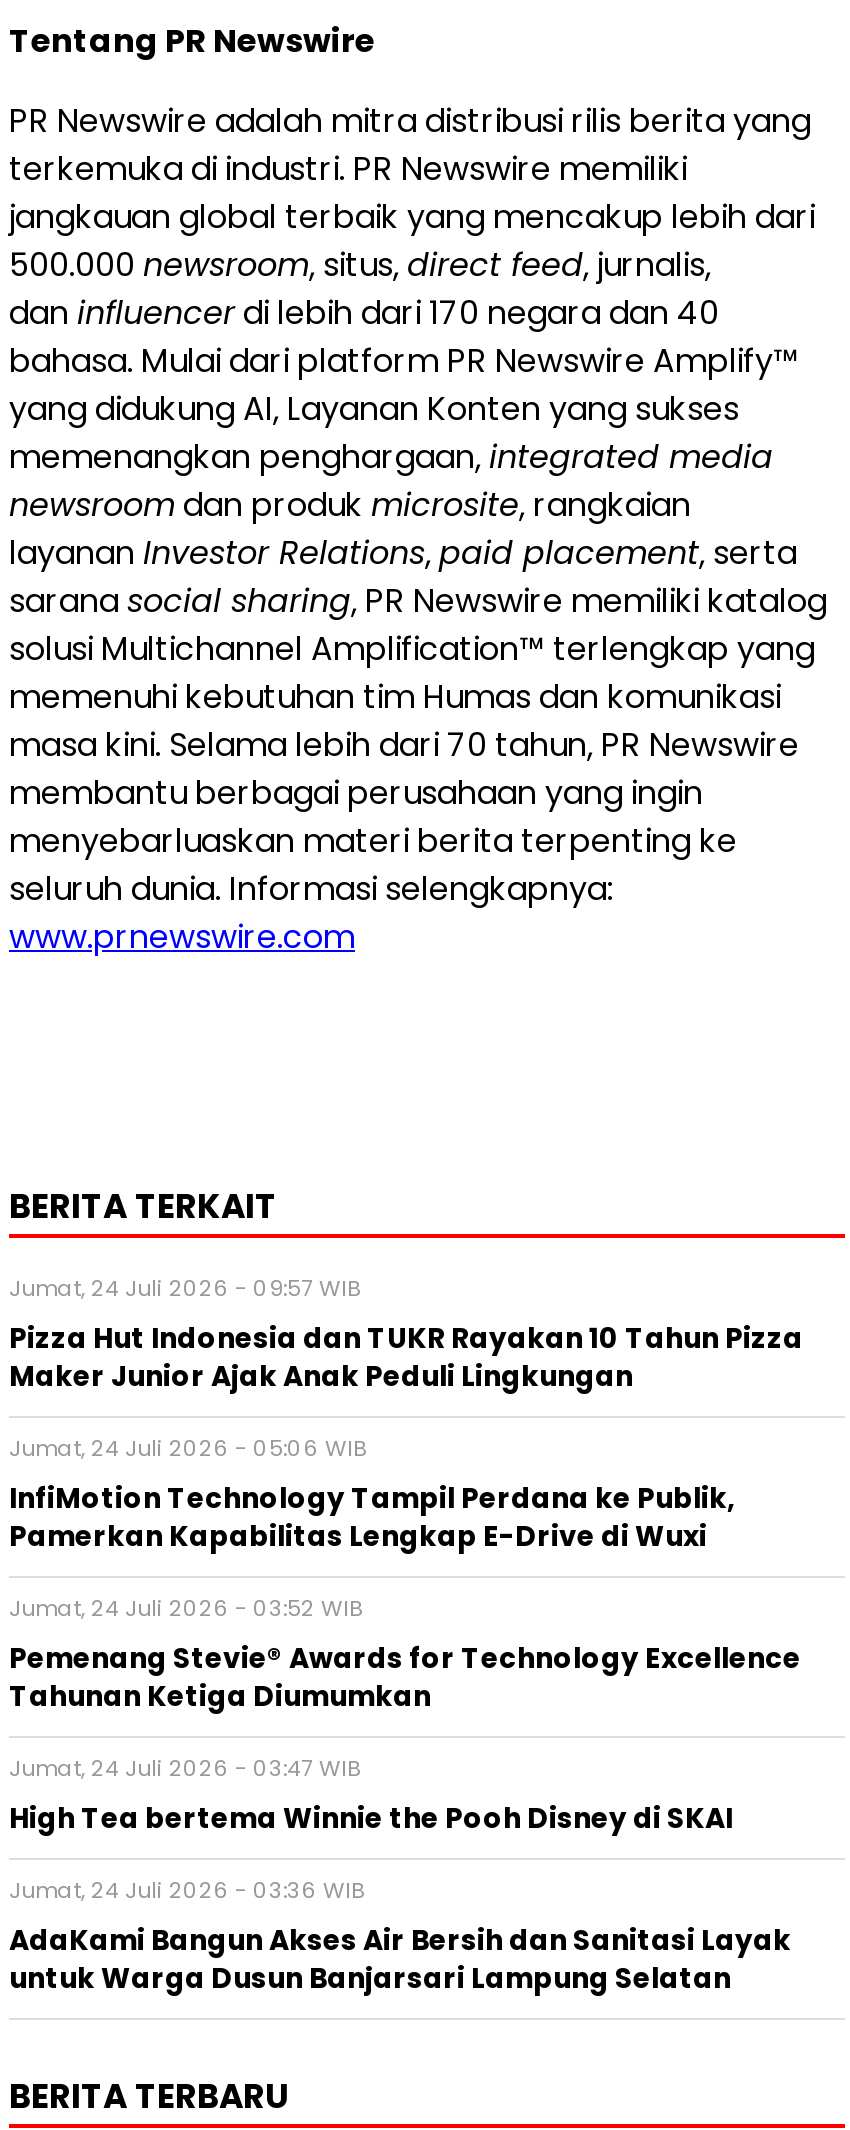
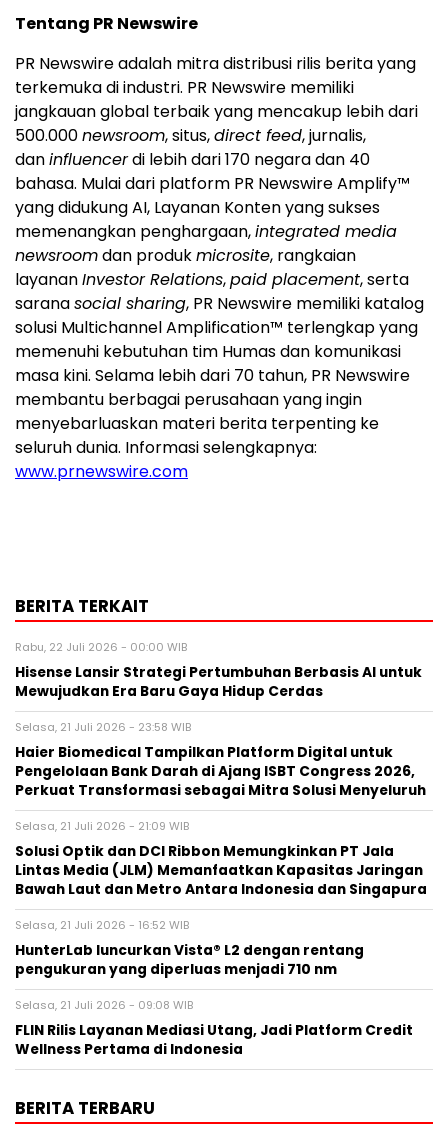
- Jumat, 24 Juli 2026 - 09:57 WIB
- Pizza Hut Indonesia dan TUKR Rayakan 10 Tahun Pizza
- Maker Junior Ajak Anak Peduli Lingkungan
+ Rabu, 22 Juli 2026 - 00:00 WIB
+ Hisense Lansir Strategi Pertumbuhan Berbasis AI untuk
+ Mewujudkan Era Baru Gaya Hidup Cerdas

- Jumat, 24 Juli 2026 - 05:06 WIB
- InfiMotion Technology Tampil Perdana ke Publik,
- Pamerkan Kapabilitas Lengkap E-Drive di Wuxi
+ Selasa, 21 Juli 2026 - 23:58 WIB
+ Haier Biomedical Tampilkan Platform Digital untuk
+ Pengelolaan Bank Darah di Ajang ISBT Congress 2026,
+ Perkuat Transformasi sebagai Mitra Solusi Menyeluruh

- Jumat, 24 Juli 2026 - 03:52 WIB
- Pemenang Stevie® Awards for Technology Excellence
- Tahunan Ketiga Diumumkan
+ Selasa, 21 Juli 2026 - 21:09 WIB
+ Solusi Optik dan DCI Ribbon Memungkinkan PT Jala
+ Lintas Media (JLM) Memanfaatkan Kapasitas Jaringan
+ Bawah Laut dan Metro Antara Indonesia dan Singapura

- Jumat, 24 Juli 2026 - 03:47 WIB
- High Tea bertema Winnie the Pooh Disney di SKAI
+ Selasa, 21 Juli 2026 - 16:52 WIB
+ HunterLab luncurkan Vista® L2 dengan rentang
+ pengukuran yang diperluas menjadi 710 nm

- Jumat, 24 Juli 2026 - 03:36 WIB
- AdaKami Bangun Akses Air Bersih dan Sanitasi Layak
- untuk Warga Dusun Banjarsari Lampung Selatan
+ Selasa, 21 Juli 2026 - 09:08 WIB
+ FLIN Rilis Layanan Mediasi Utang, Jadi Platform Credit
+ Wellness Pertama di Indonesia
